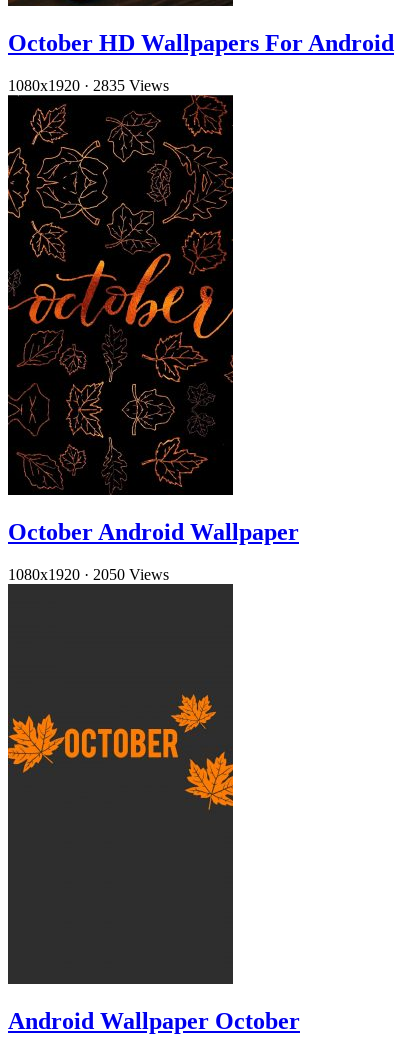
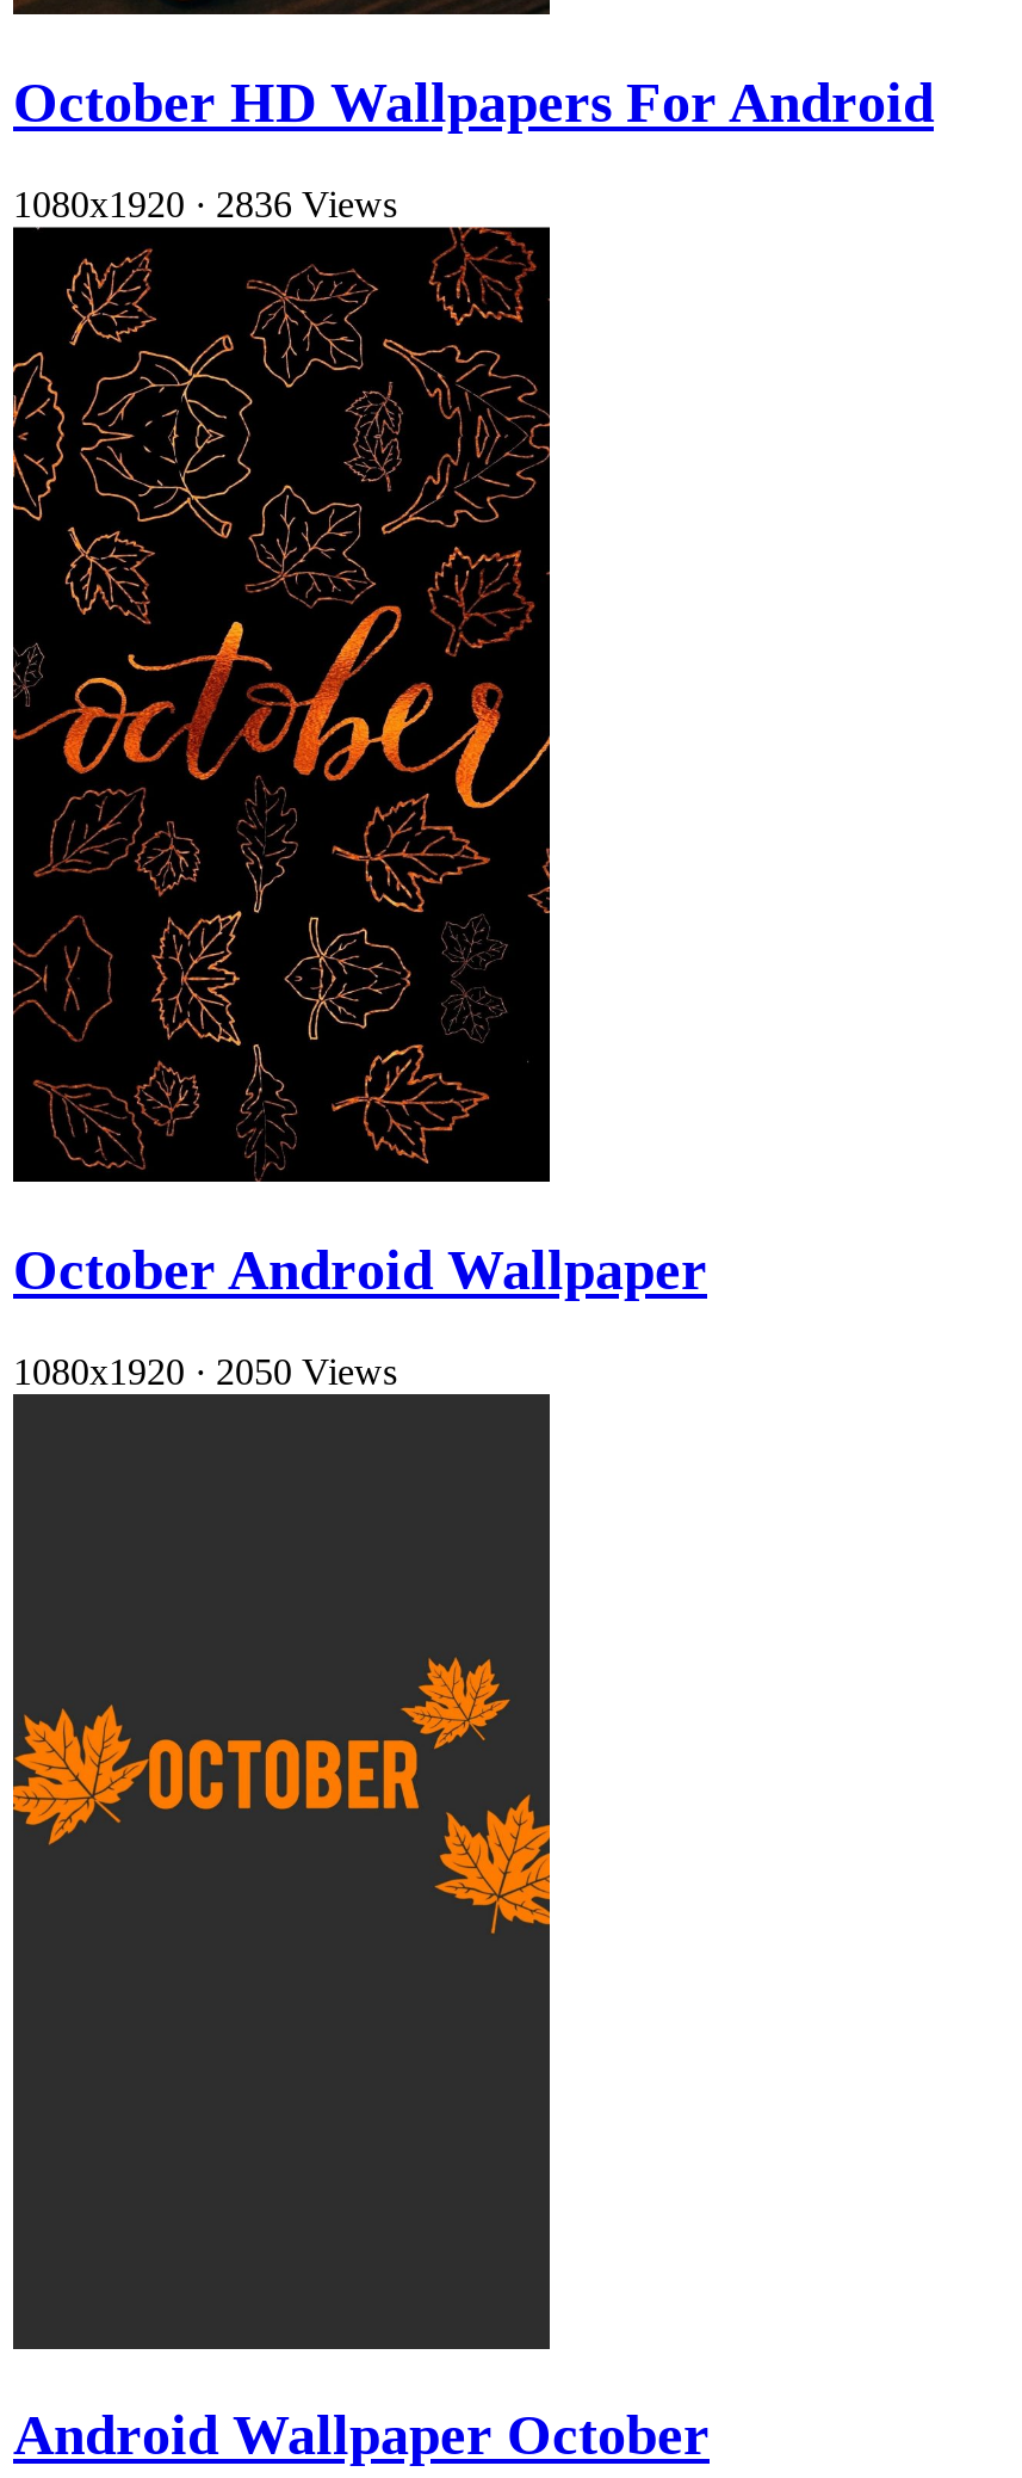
- 1080x1920 · 2835 Views
+ 1080x1920 · 2836 Views
